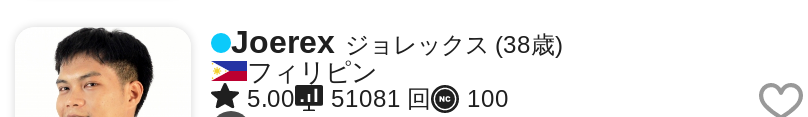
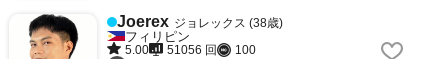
- 5.00 51081 回 100
+ 5.00 51056 回 100
